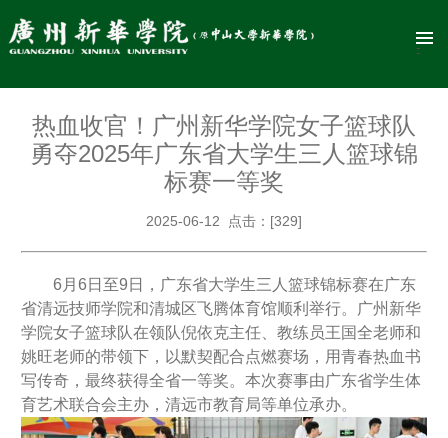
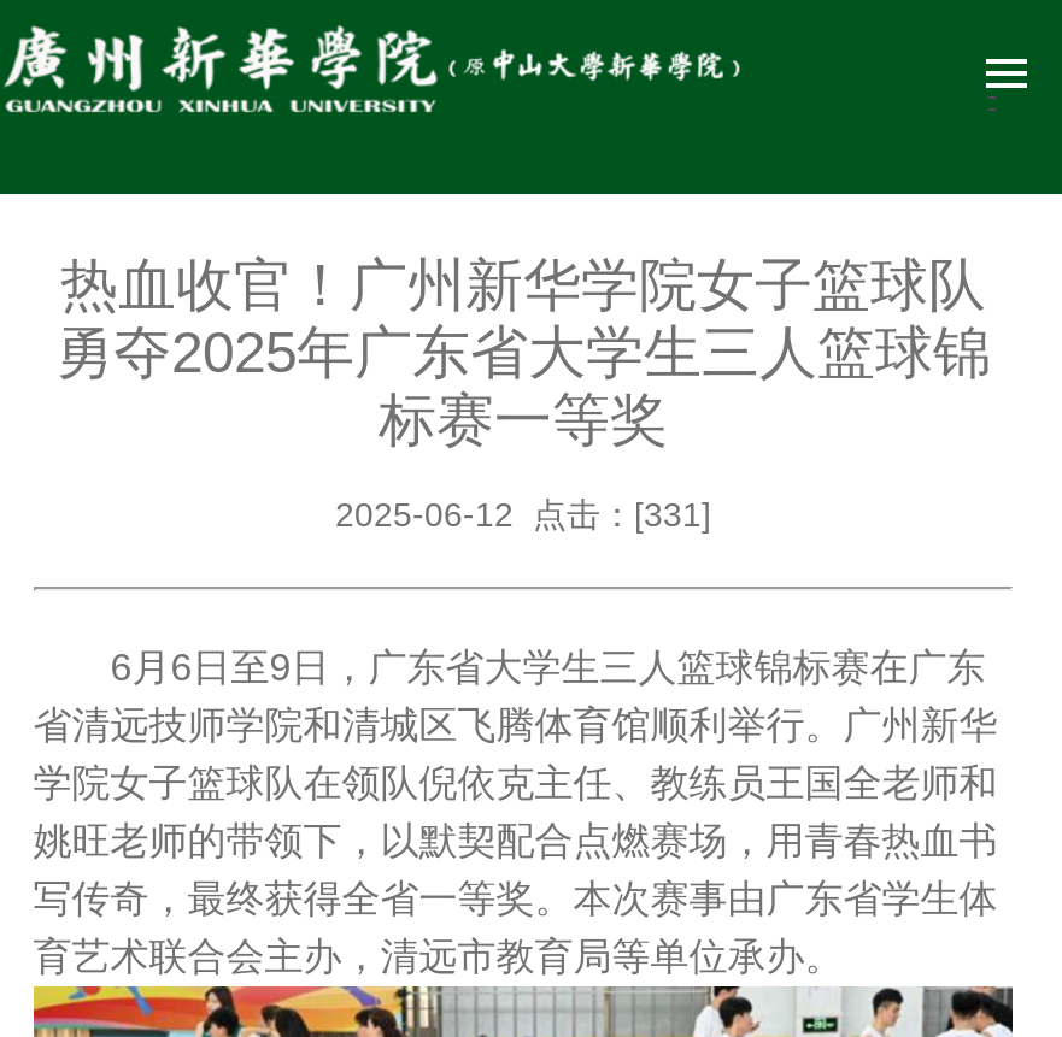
- 2025-06-12 点击：[329]
+ 2025-06-12 点击：[331]
